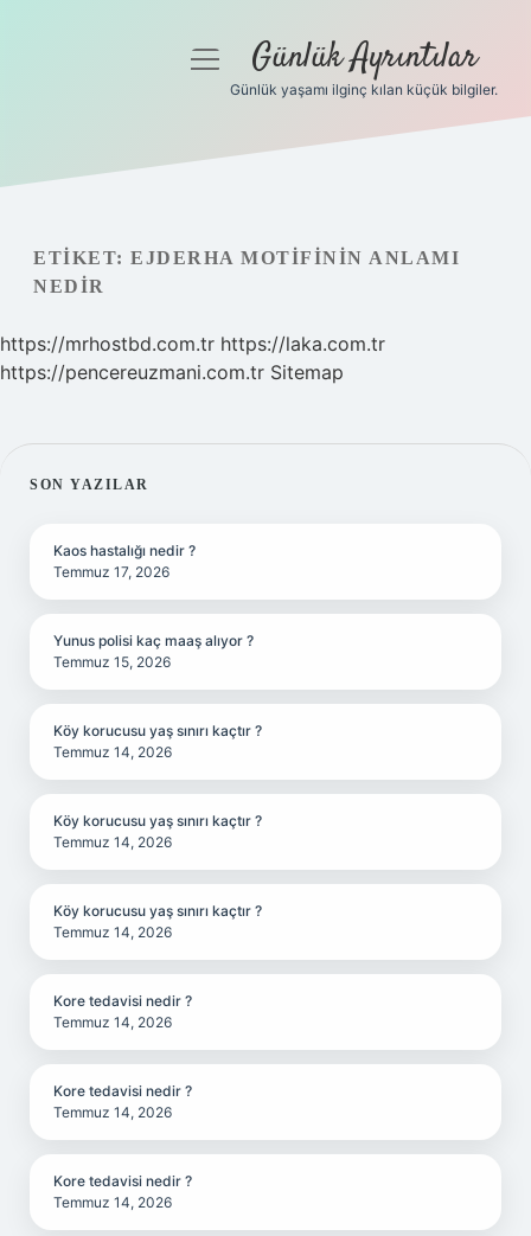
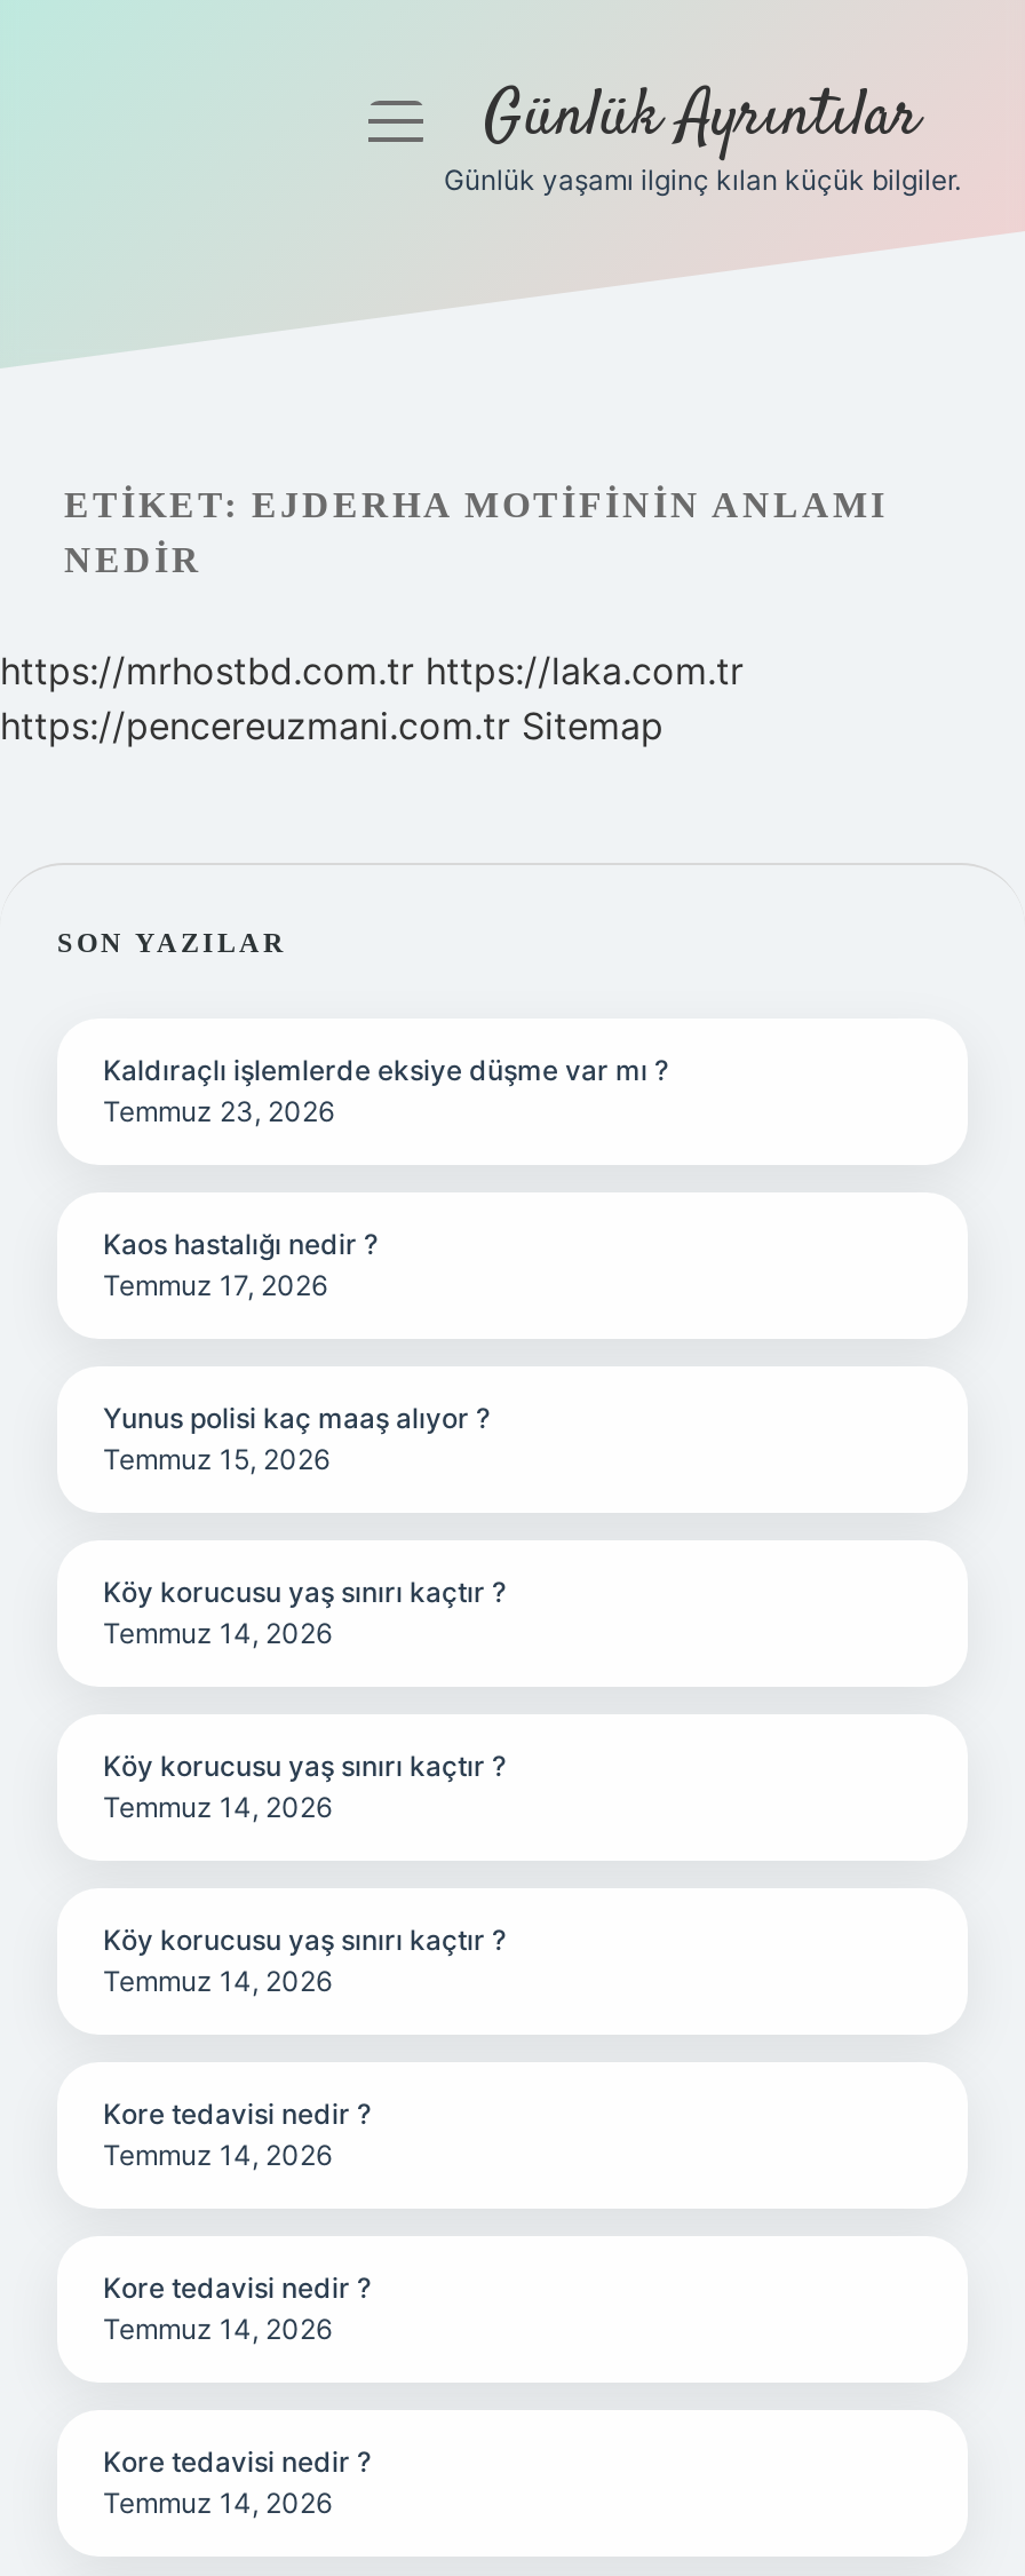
+ Kaldıraçlı işlemlerde eksiye düşme var mı ?
+ Temmuz 23, 2026
